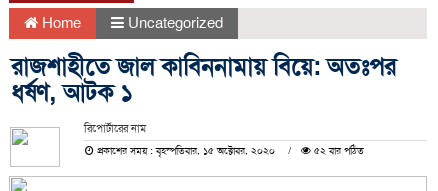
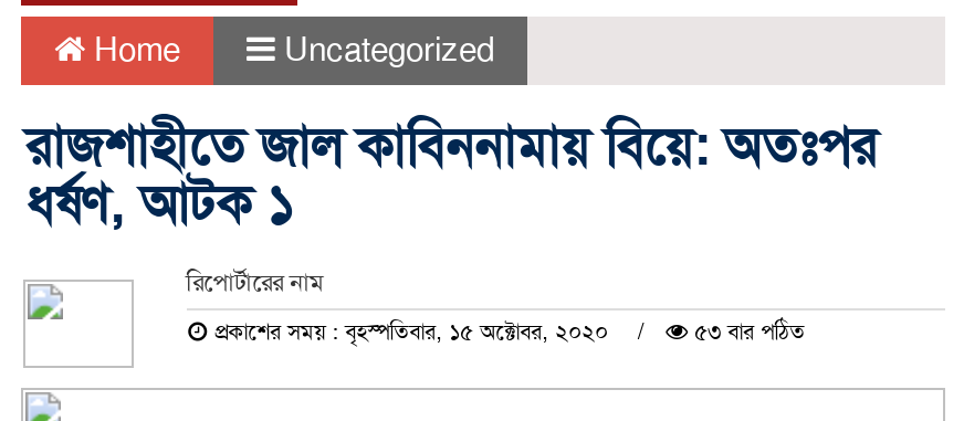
- ৫২ বার পঠিত
+ ৫৩ বার পঠিত
